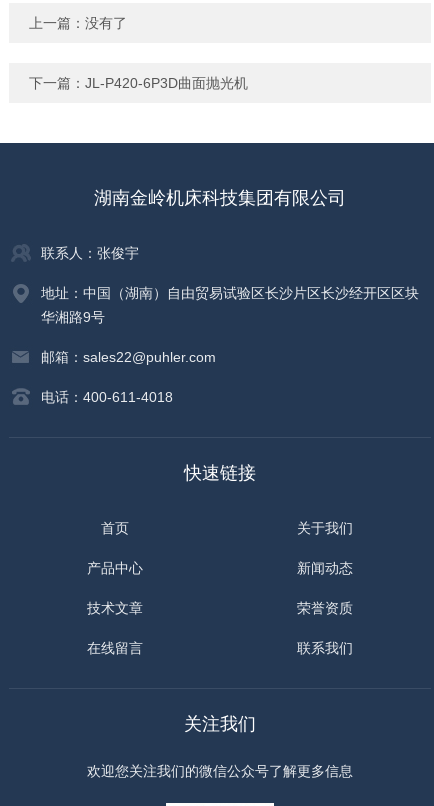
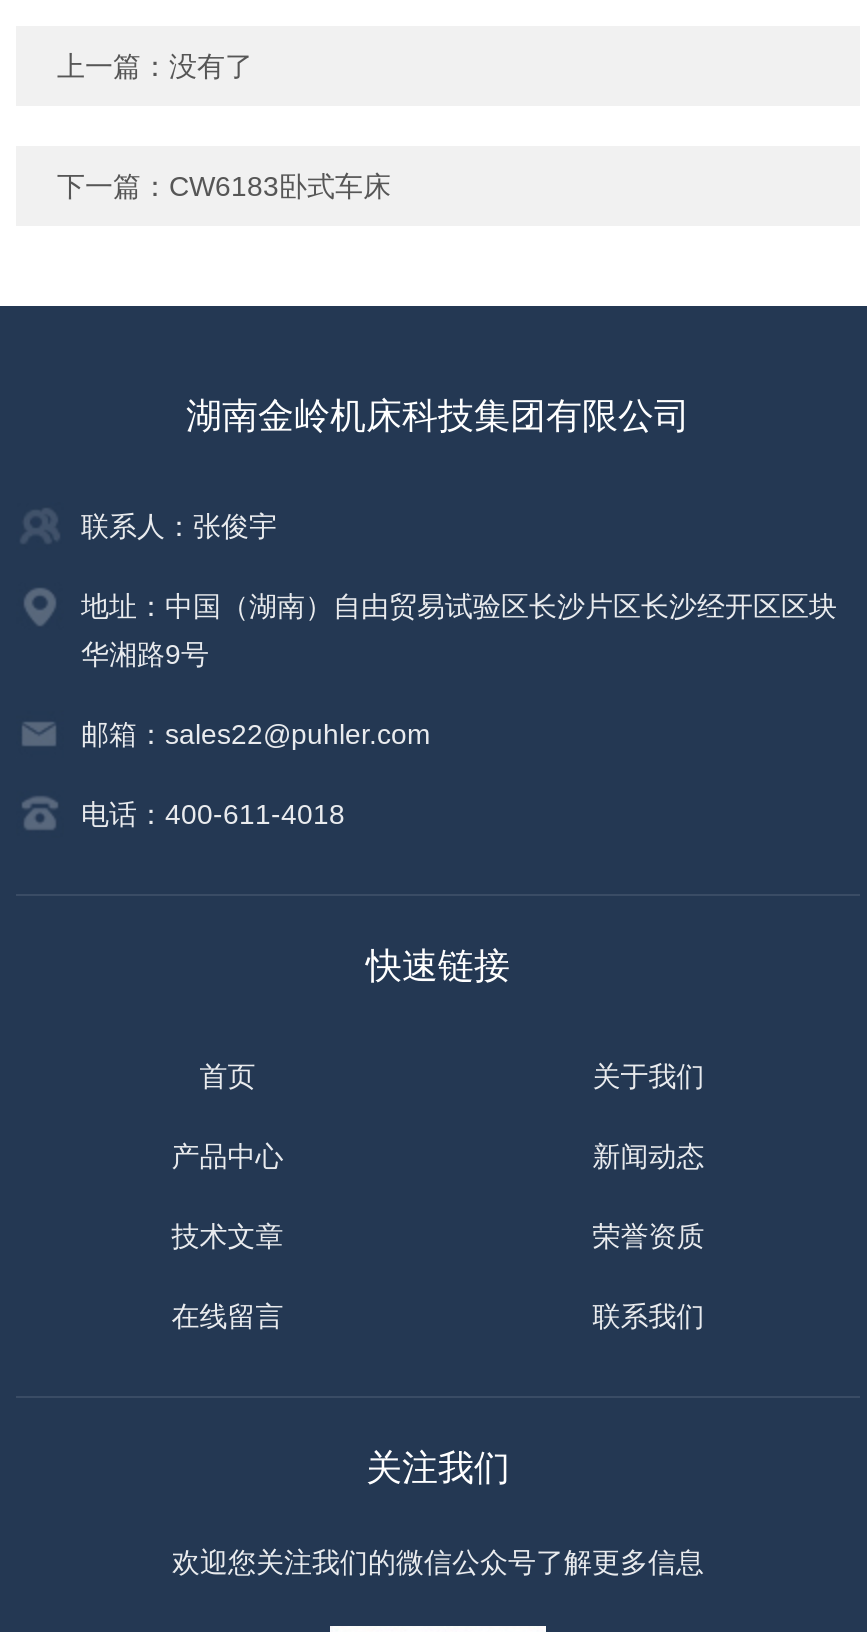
- 下一篇：JL-P420-6P3D曲面抛光机
+ 下一篇：CW6183卧式车床
